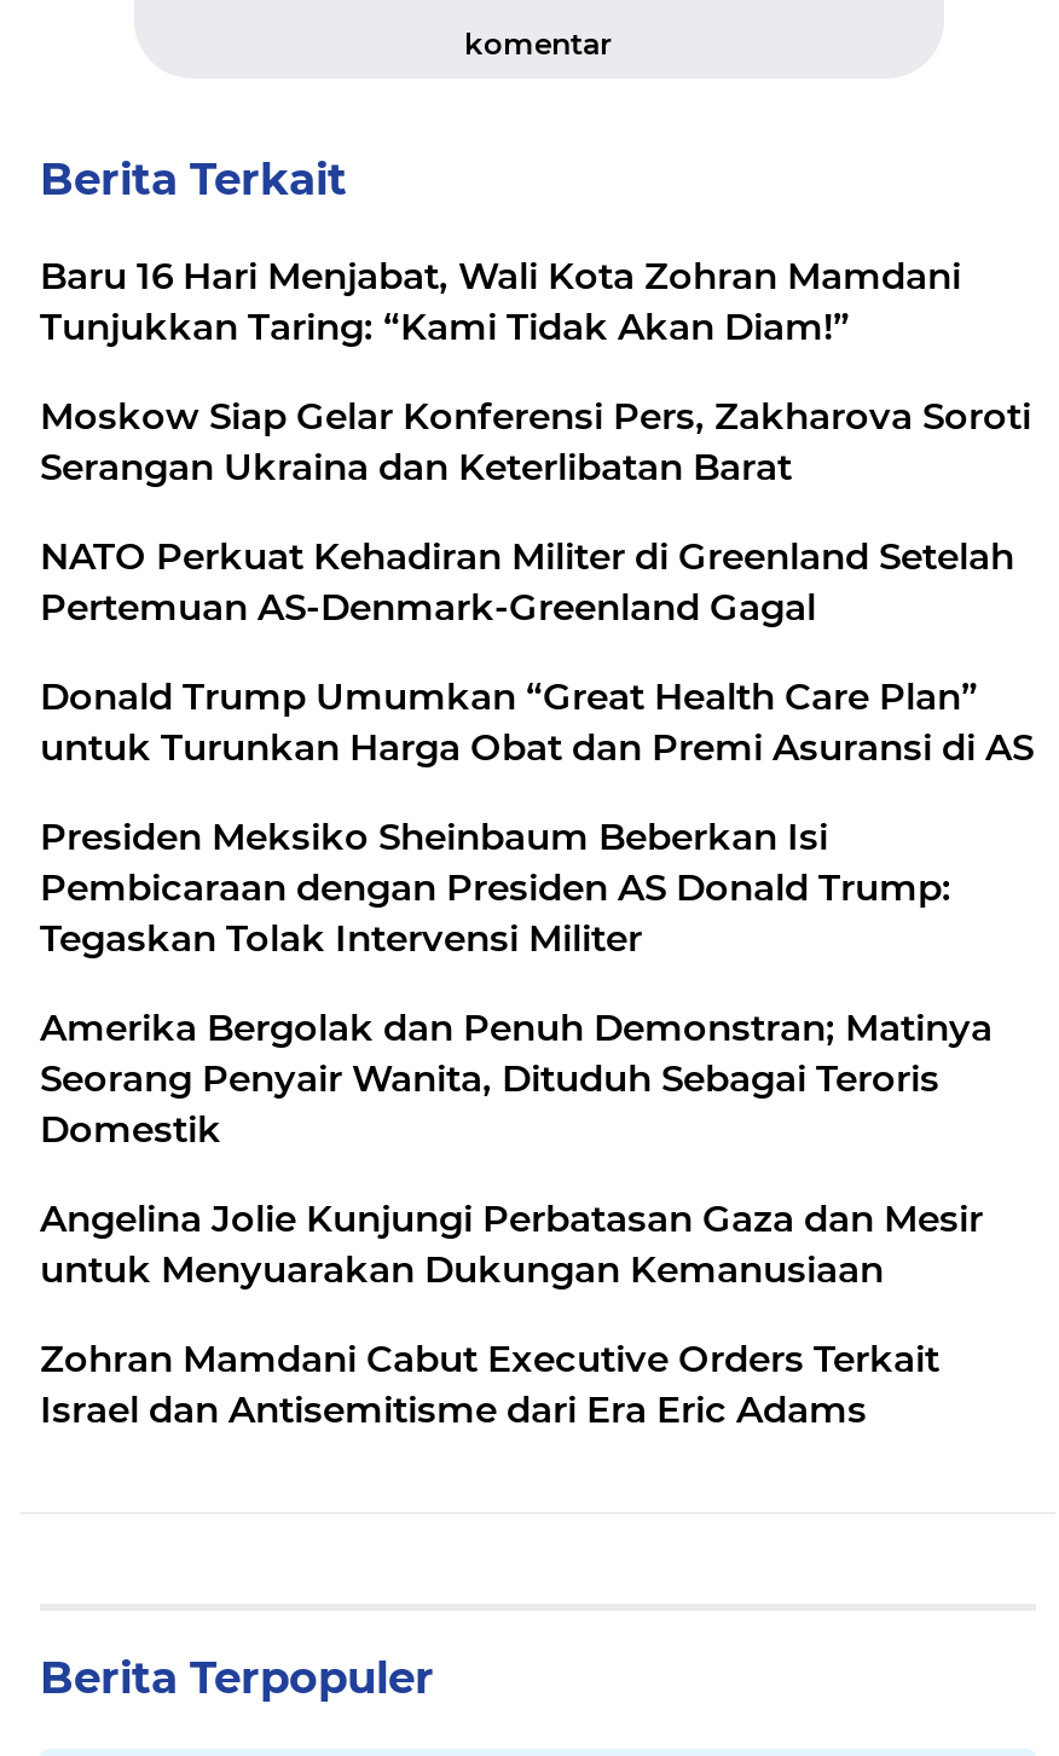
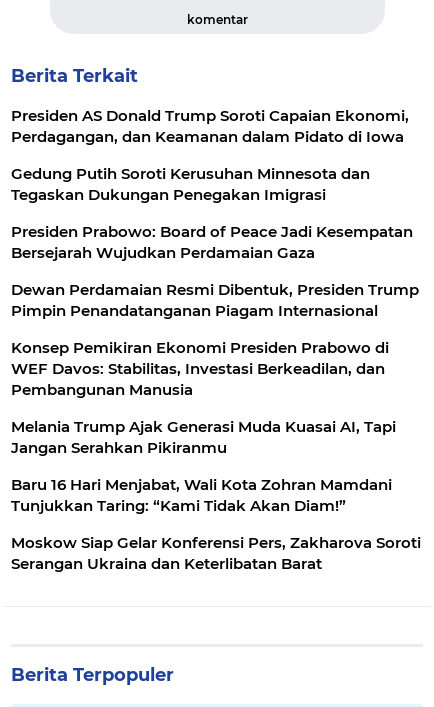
+ Presiden AS Donald Trump Soroti Capaian Ekonomi,
+ Perdagangan, dan Keamanan dalam Pidato di Iowa
+ Gedung Putih Soroti Kerusuhan Minnesota dan
+ Tegaskan Dukungan Penegakan Imigrasi
+ Presiden Prabowo: Board of Peace Jadi Kesempatan
+ Bersejarah Wujudkan Perdamaian Gaza
+ Dewan Perdamaian Resmi Dibentuk, Presiden Trump
+ Pimpin Penandatanganan Piagam Internasional
+ Konsep Pemikiran Ekonomi Presiden Prabowo di
+ WEF Davos: Stabilitas, Investasi Berkeadilan, dan
+ Pembangunan Manusia
+ Melania Trump Ajak Generasi Muda Kuasai AI, Tapi
+ Jangan Serahkan Pikiranmu

moved down: Baru 16 Hari Menjabat, Wali Kota Zohran Mamdani | Tunjukkan Taring: “Kami Tidak Akan Diam!” | Moskow Siap Gelar Konferensi Pers, Zakharova Soroti | Serangan Ukraina dan Keterlibatan Barat

- NATO Perkuat Kehadiran Militer di Greenland Setelah
- Pertemuan AS-Denmark-Greenland Gagal
- Donald Trump Umumkan “Great Health Care Plan”
- untuk Turunkan Harga Obat dan Premi Asuransi di AS
- Presiden Meksiko Sheinbaum Beberkan Isi
- Pembicaraan dengan Presiden AS Donald Trump:
- Tegaskan Tolak Intervensi Militer
- Amerika Bergolak dan Penuh Demonstran; Matinya
- Seorang Penyair Wanita, Dituduh Sebagai Teroris
- Domestik
- Angelina Jolie Kunjungi Perbatasan Gaza dan Mesir
- untuk Menyuarakan Dukungan Kemanusiaan
- Zohran Mamdani Cabut Executive Orders Terkait
- Israel dan Antisemitisme dari Era Eric Adams
